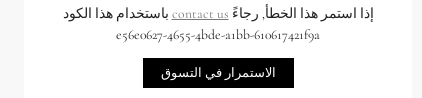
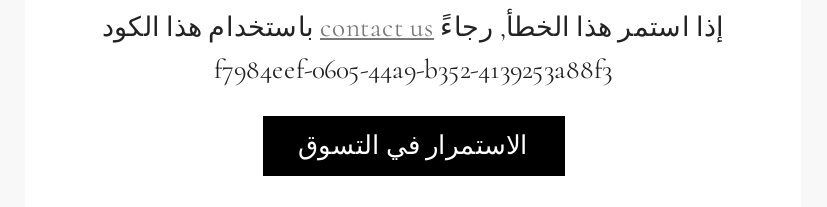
- e56e0627-4655-4bde-a1bb-610617421f9a
+ f7984eef-0605-44a9-b352-4139253a88f3
